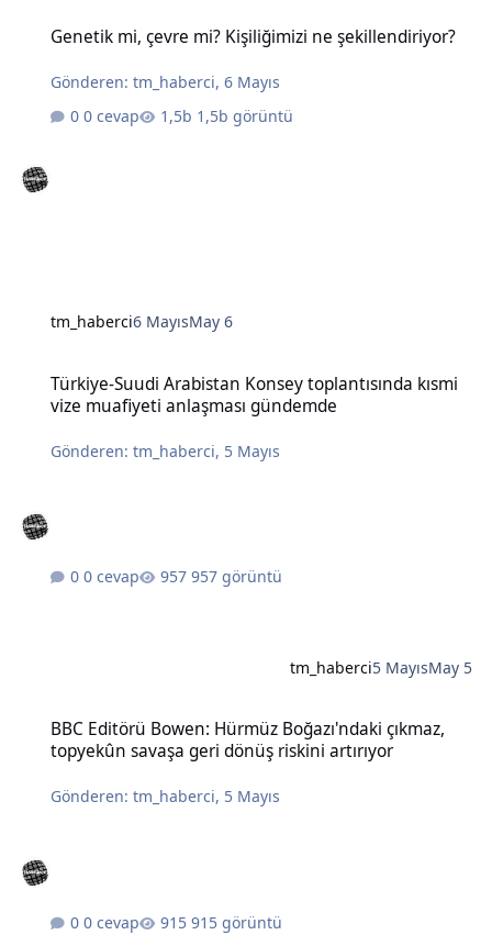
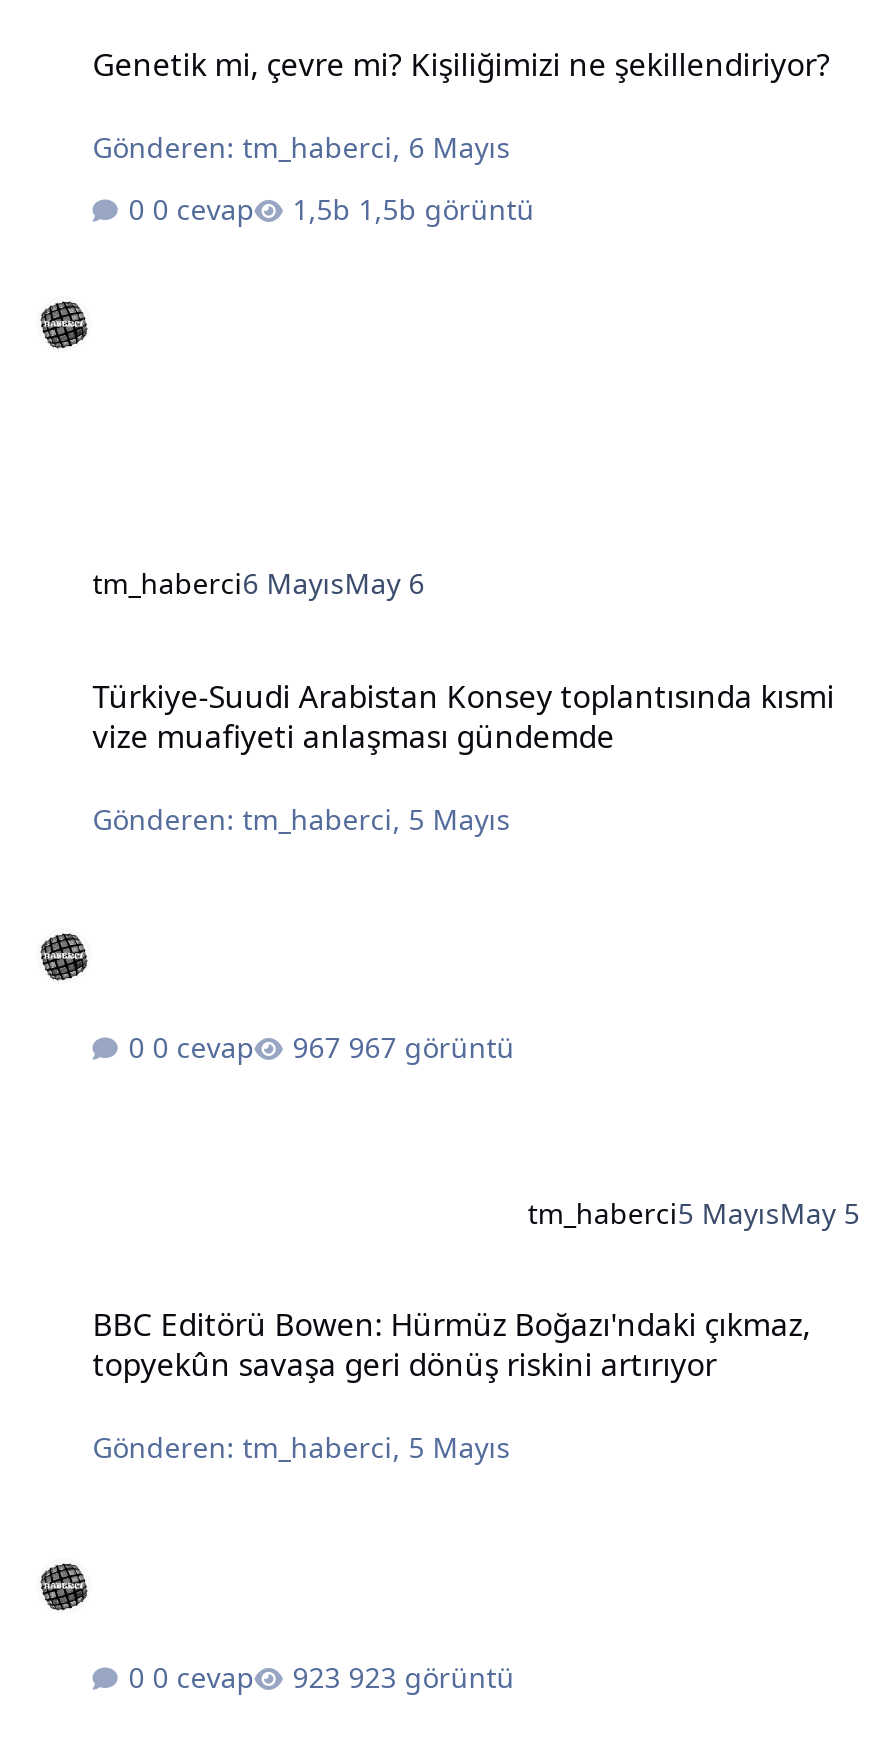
- 957 görüntü
+ 967 görüntü

- 915 görüntü
+ 923 görüntü
